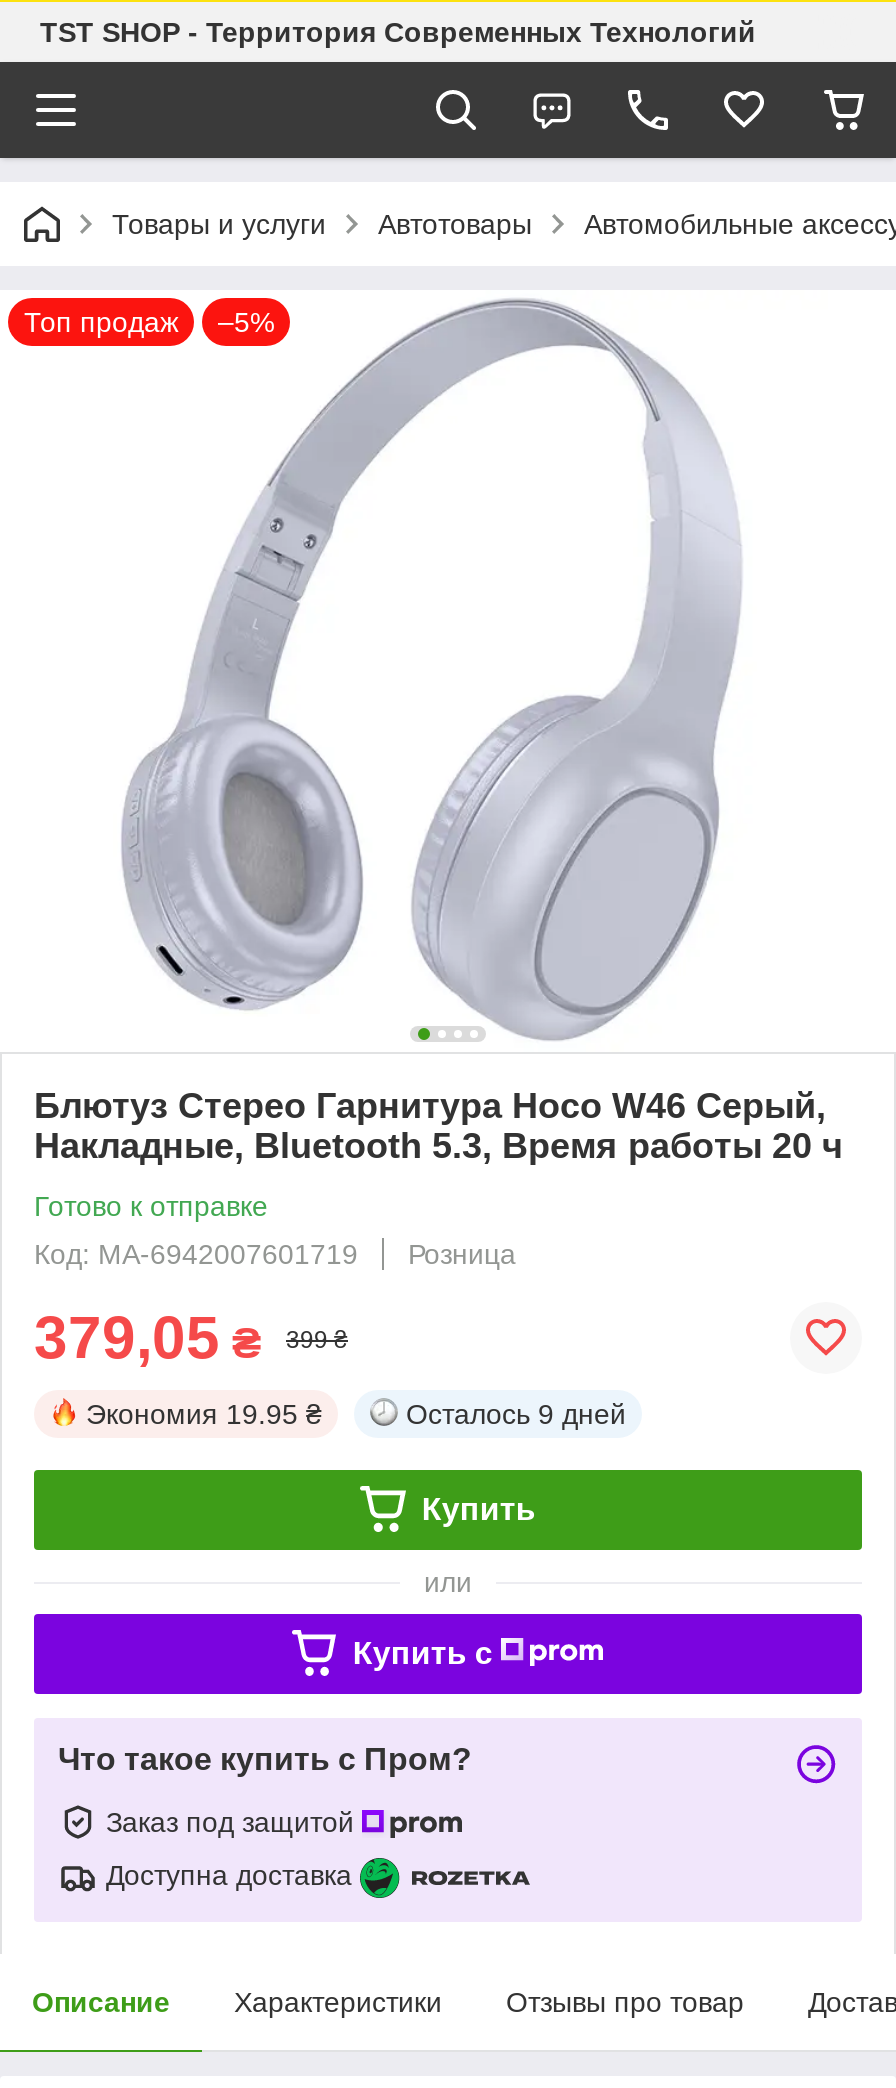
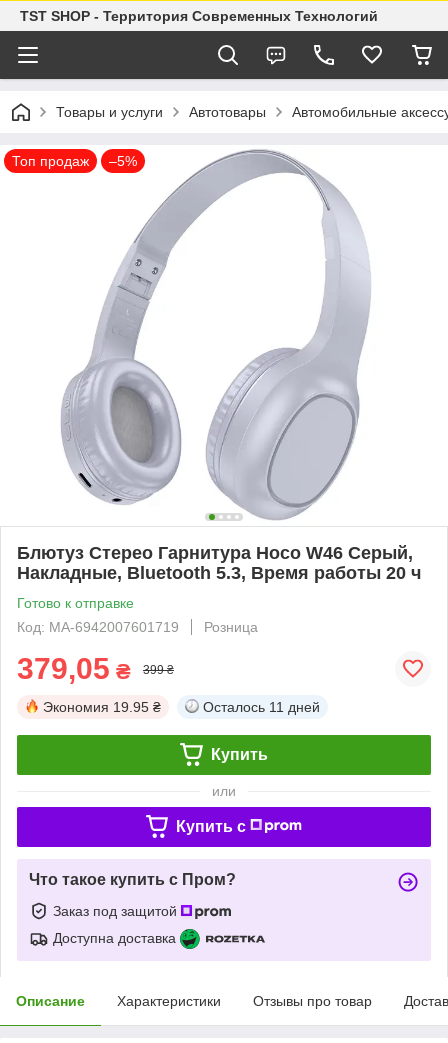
- Осталось 9 дней
+ Осталось 11 дней
